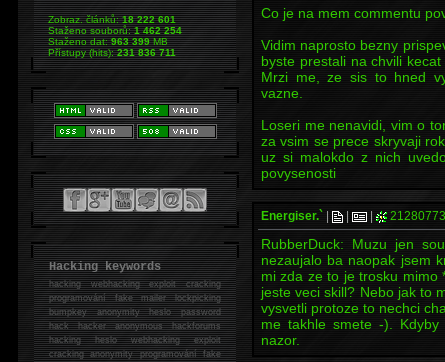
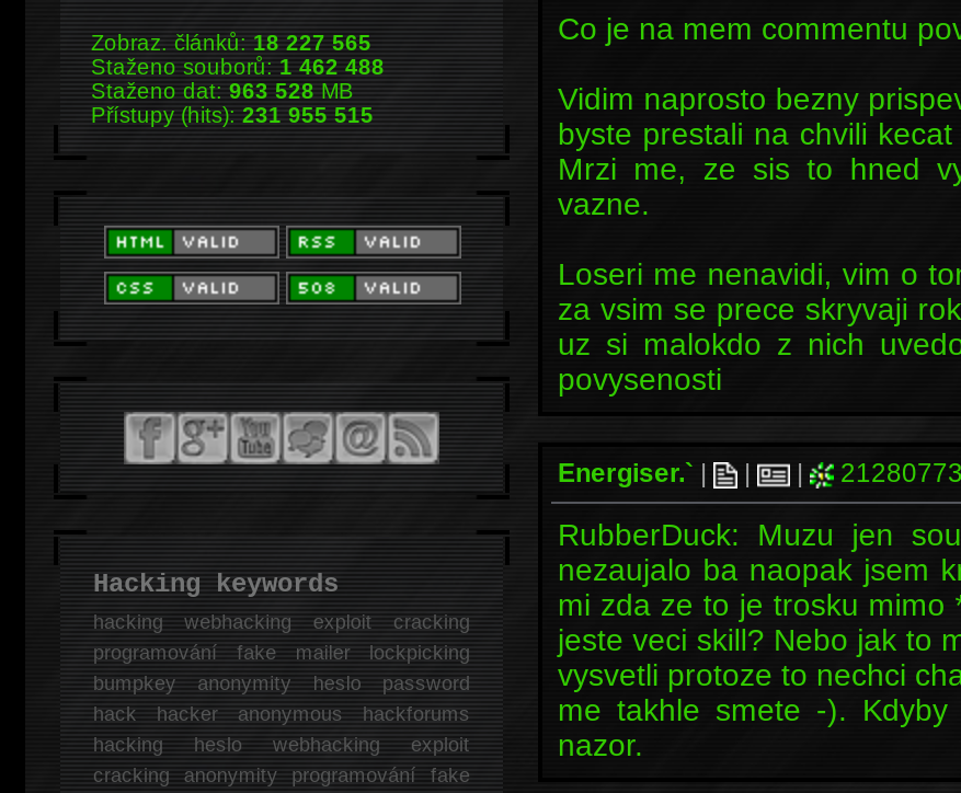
- Zobraz. článků: 18 222 601
+ Zobraz. článků: 18 227 565

- Staženo souborů: 1 462 254
+ Staženo souborů: 1 462 488

- Staženo dat: 963 399 MB
+ Staženo dat: 963 528 MB

- Přístupy (hits): 231 836 711
+ Přístupy (hits): 231 955 515
